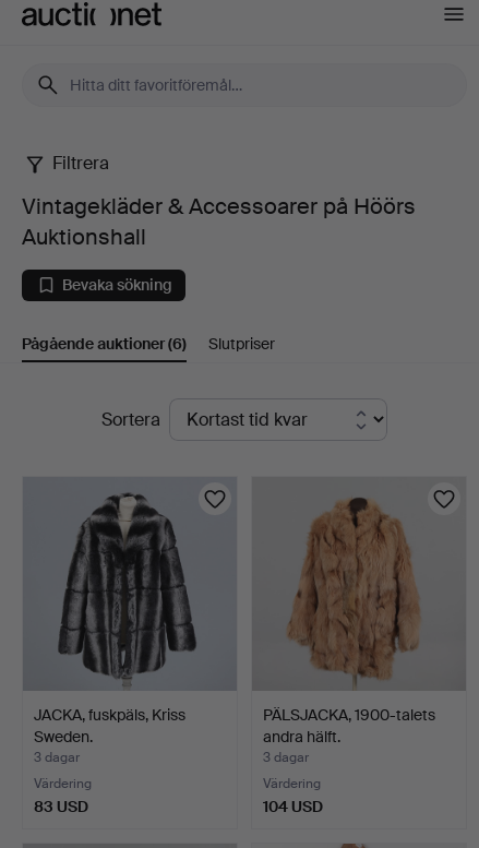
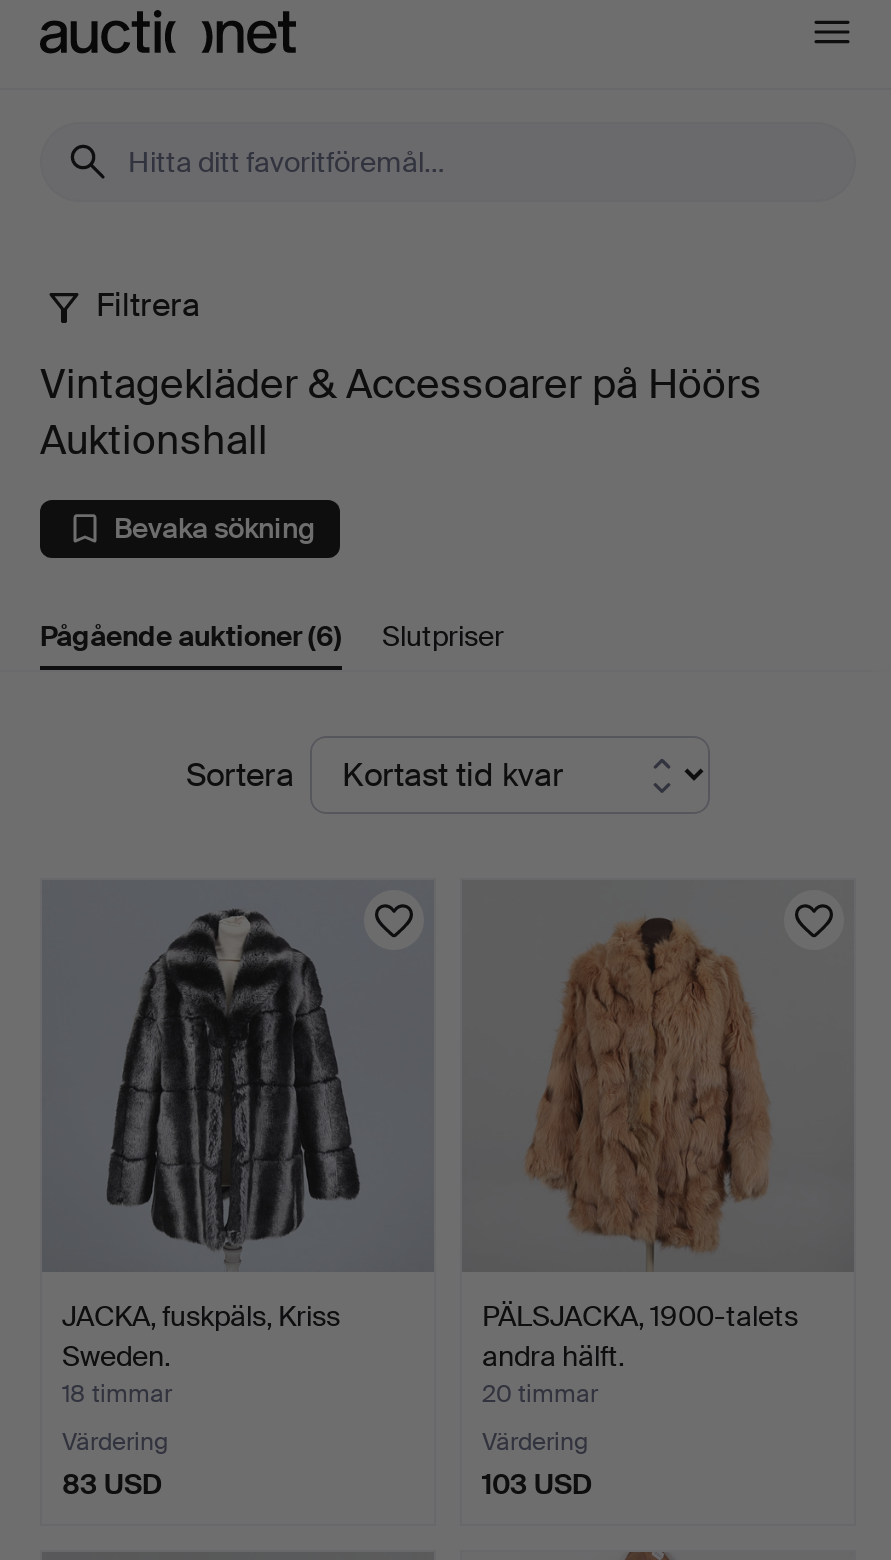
- 3 dagar
+ 18 timmar

- 3 dagar
+ 20 timmar

- 104 USD
+ 103 USD
